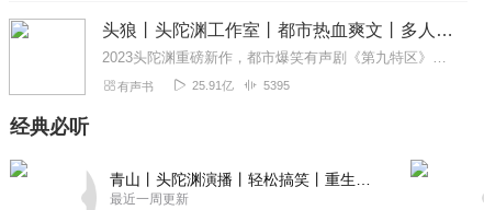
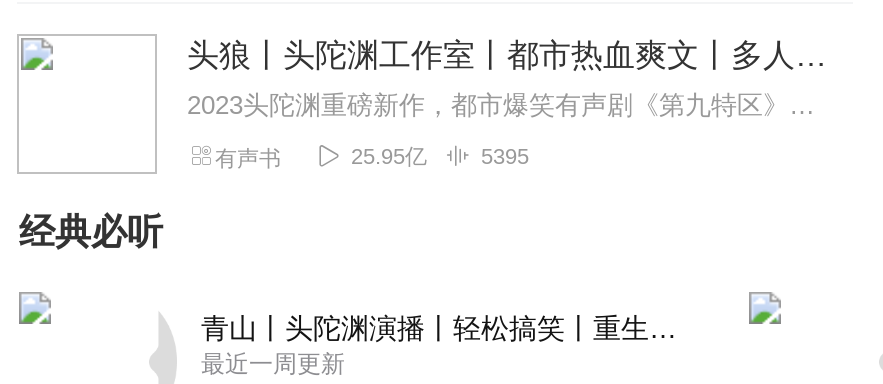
- 25.91亿
+ 25.95亿
